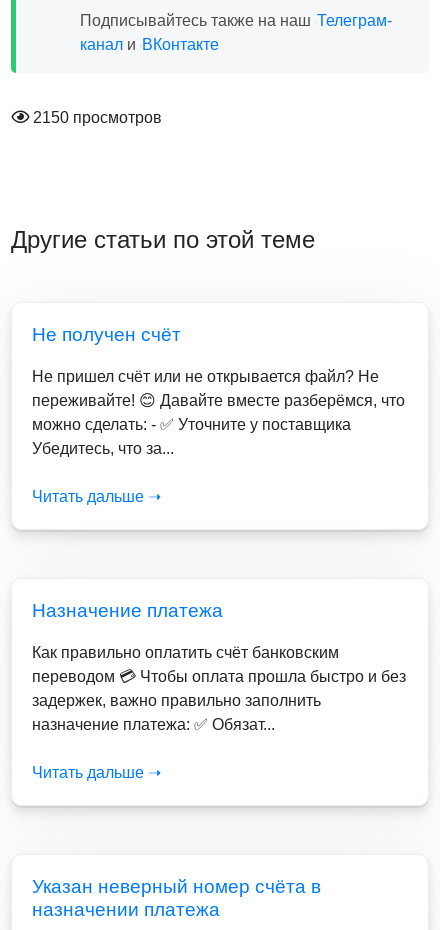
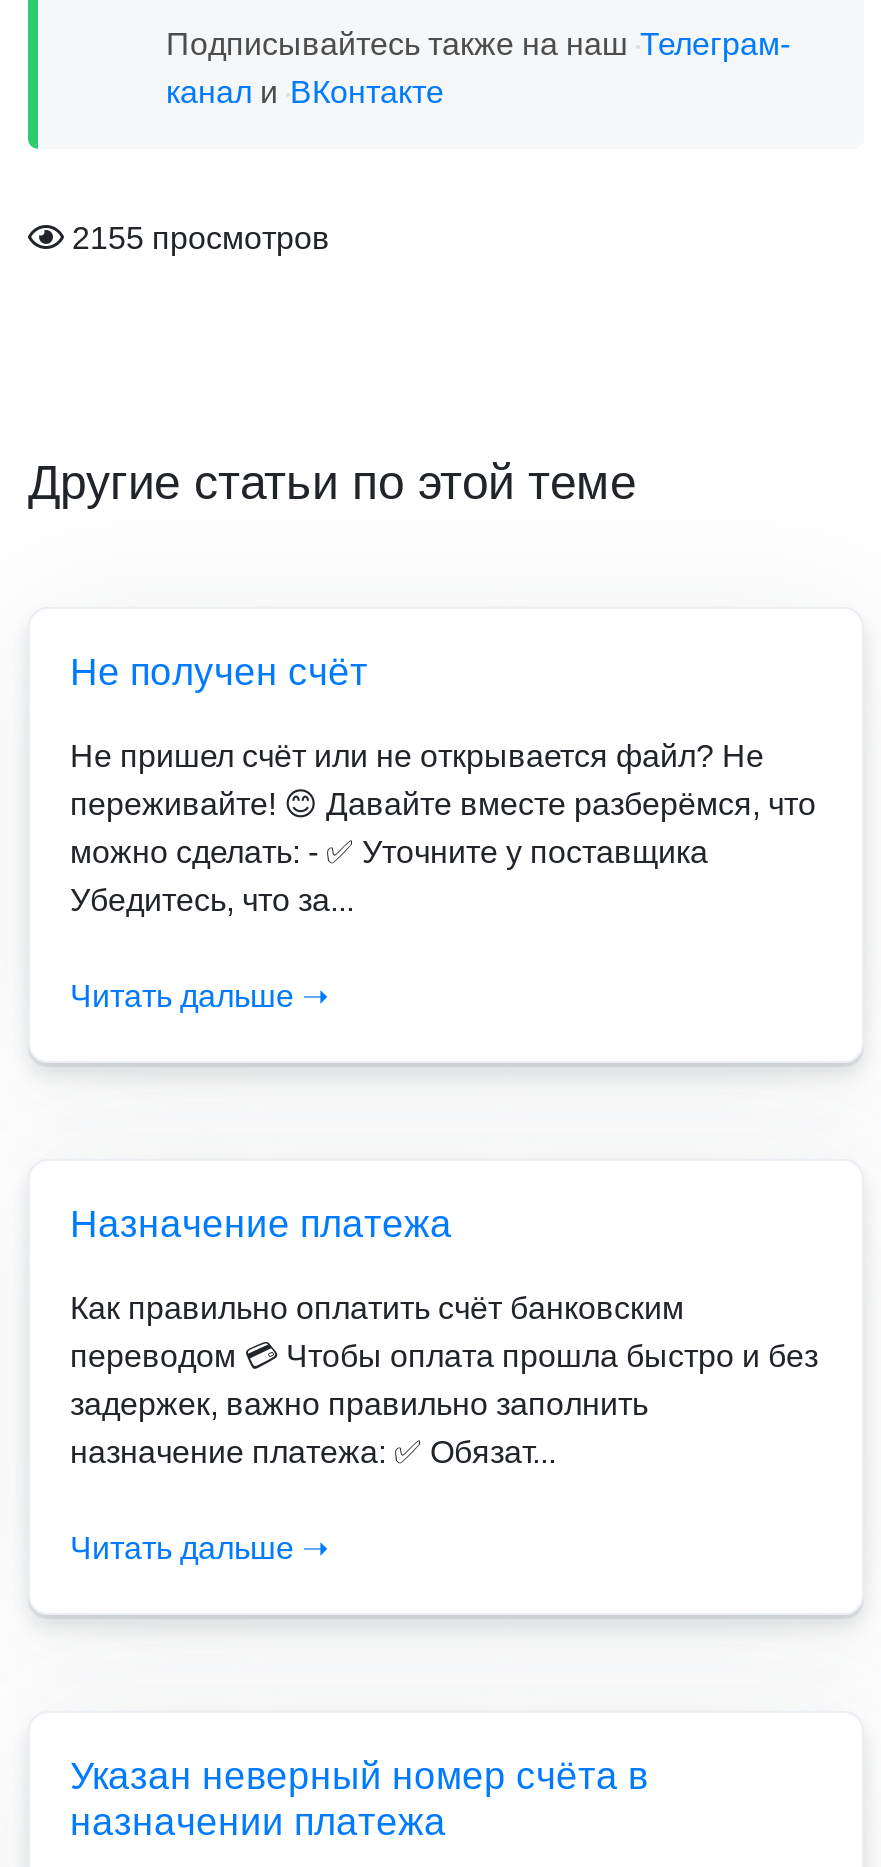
- 2150 просмотров
+ 2155 просмотров
